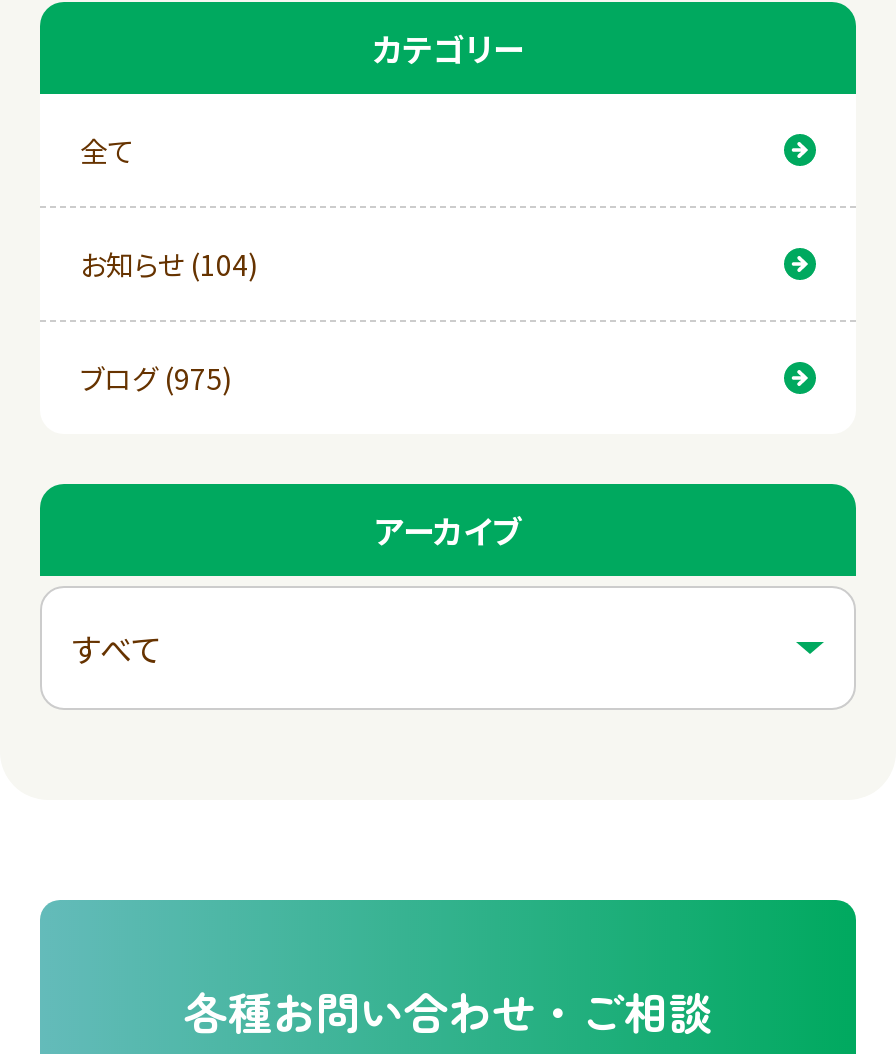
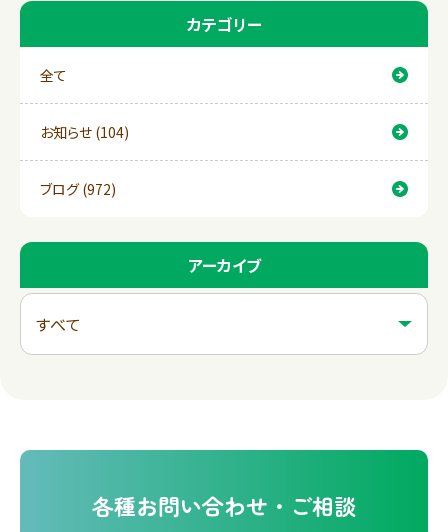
- ブログ (975)
+ ブログ (972)
